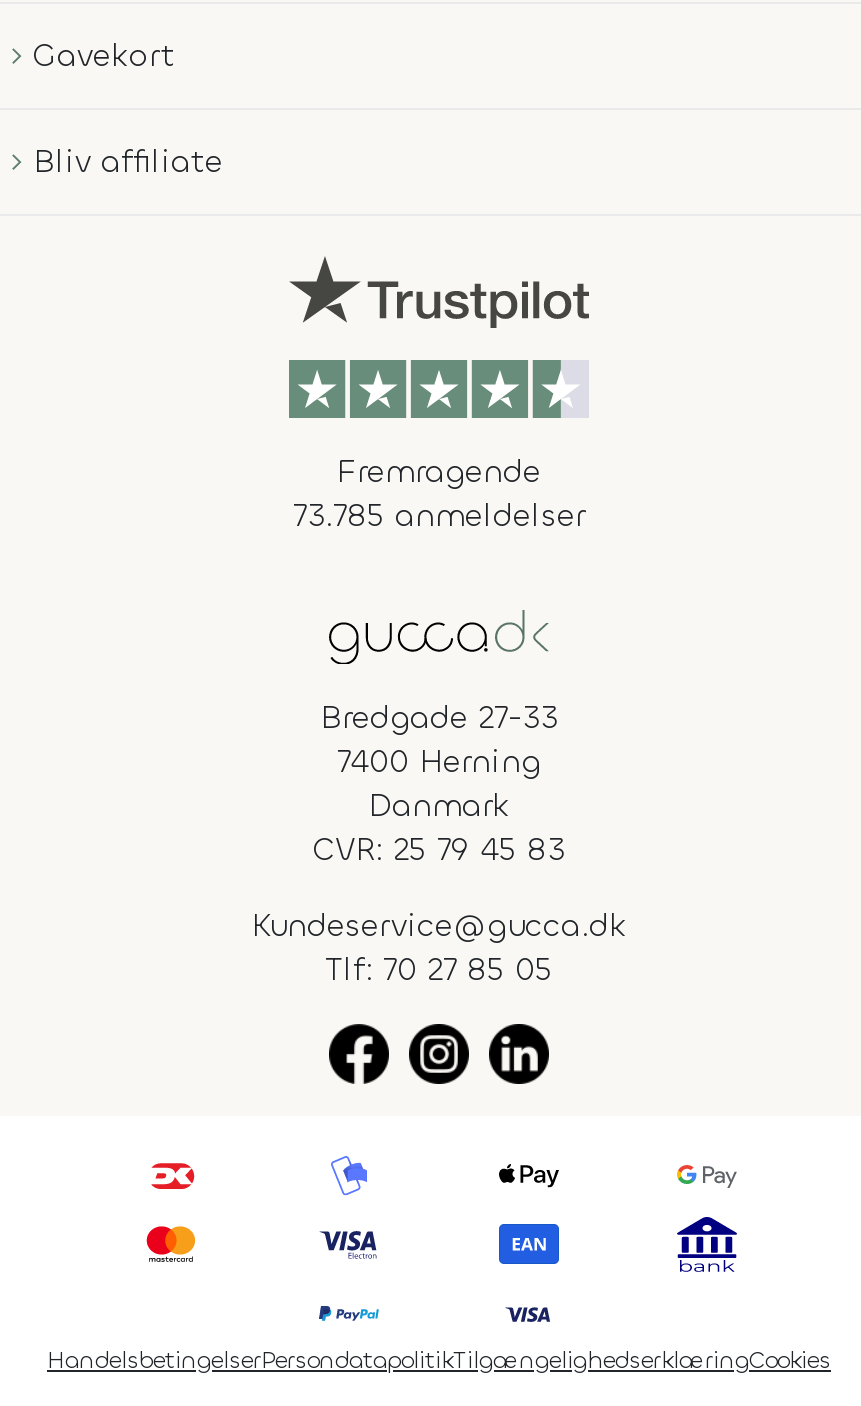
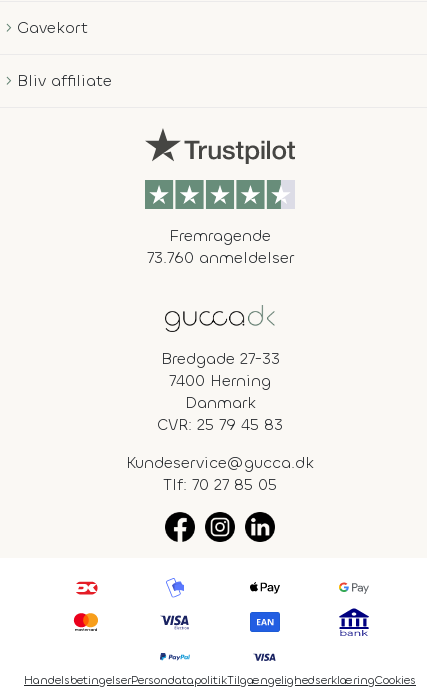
- 73.785 anmeldelser
+ 73.760 anmeldelser
